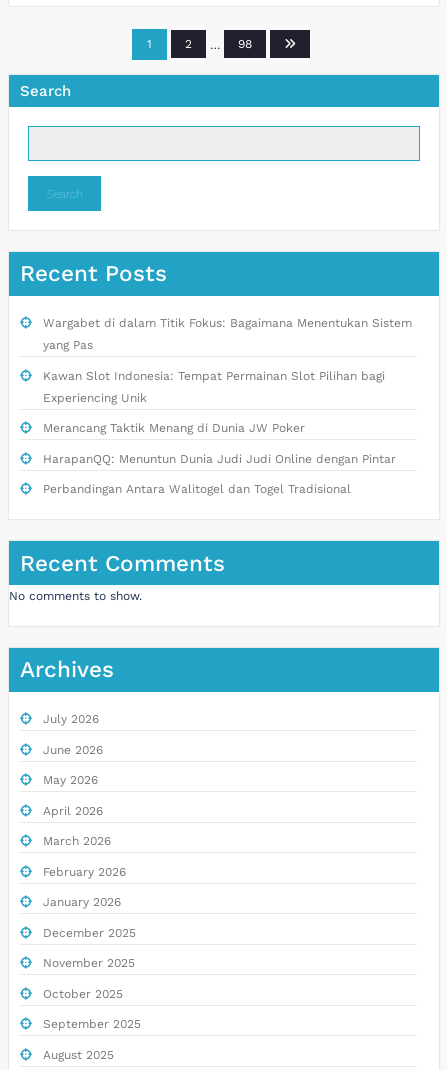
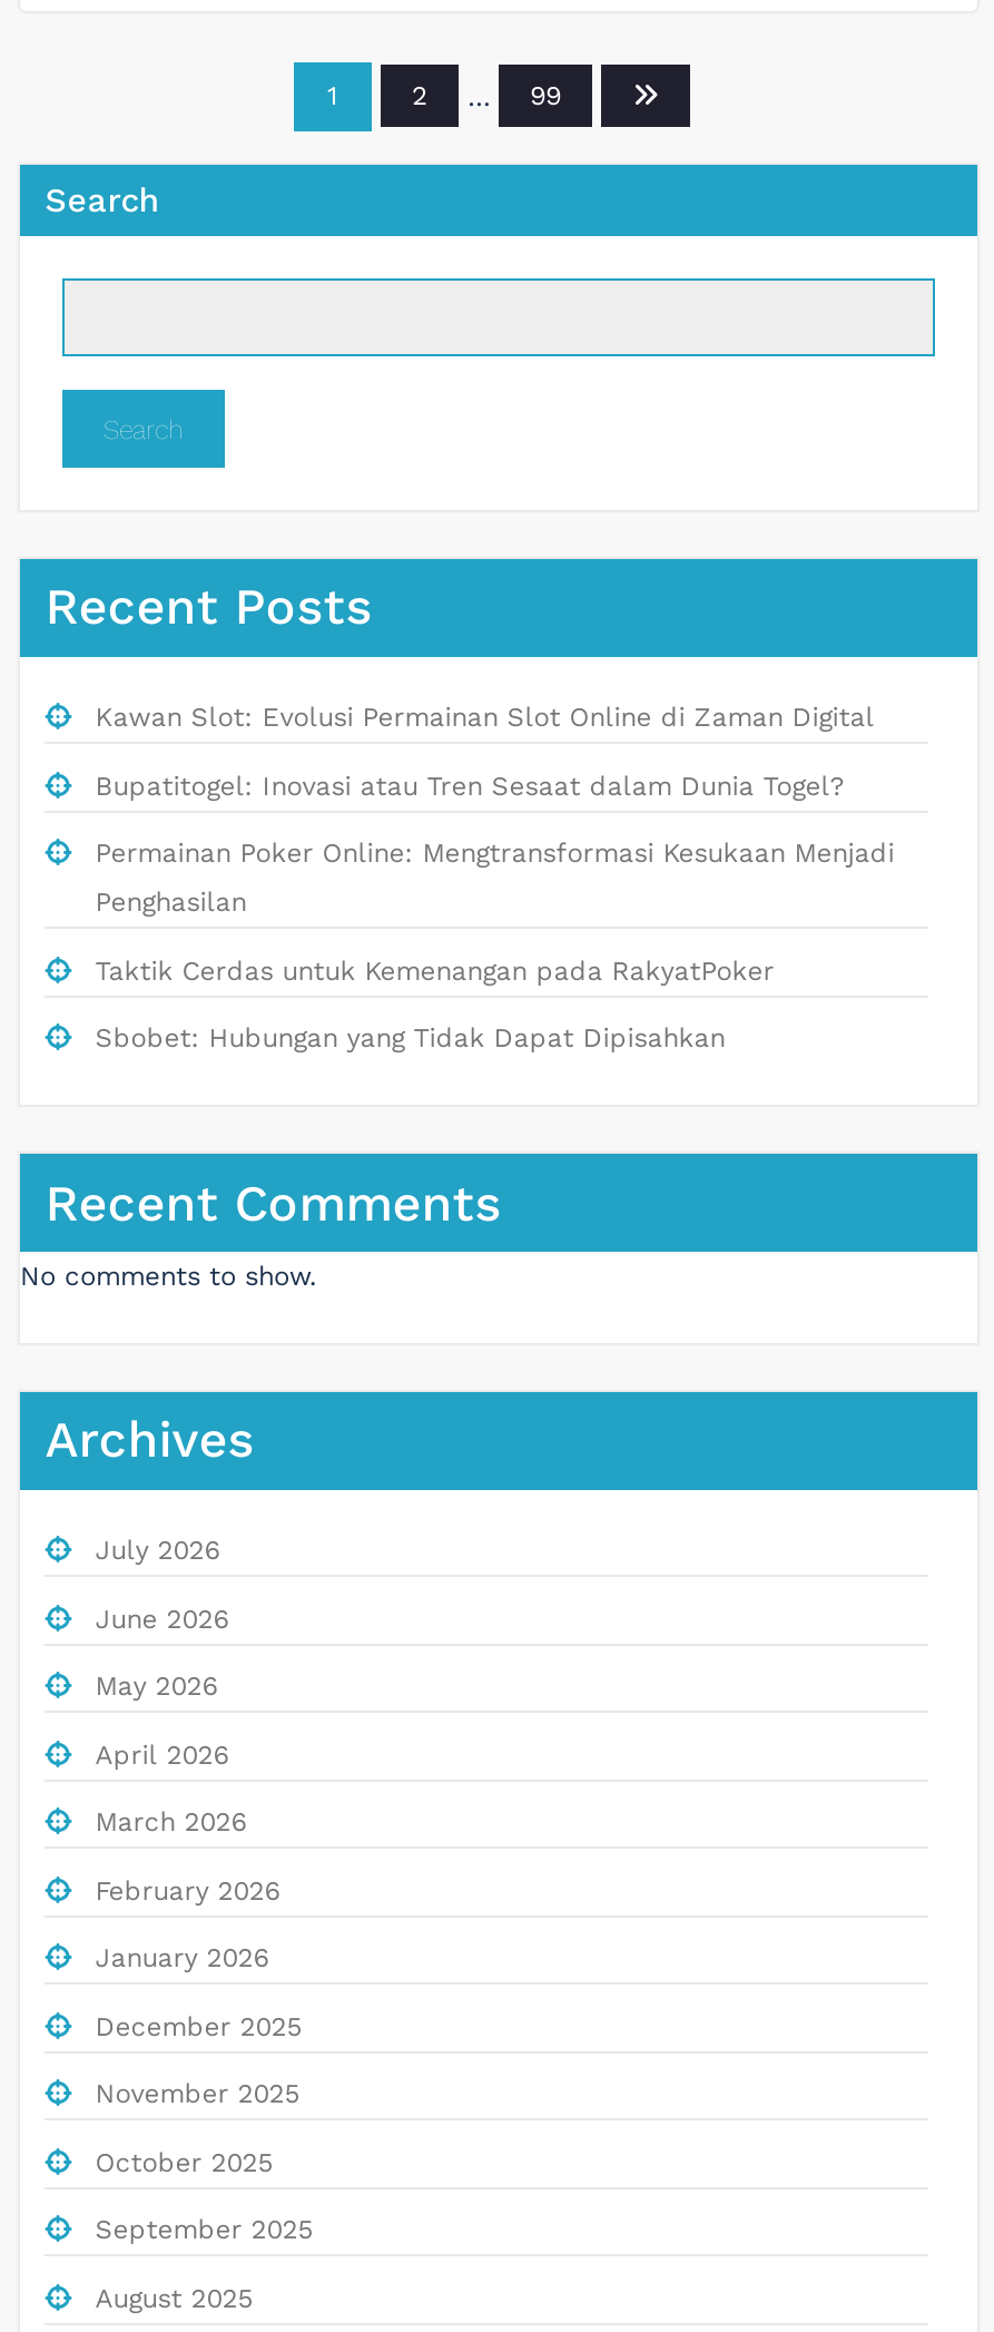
- 98
+ 99

- Wargabet di dalam Titik Fokus: Bagaimana Menentukan Sistem
- yang Pas
- Kawan Slot Indonesia: Tempat Permainan Slot Pilihan bagi
- Experiencing Unik
- Merancang Taktik Menang di Dunia JW Poker
- HarapanQQ: Menuntun Dunia Judi Judi Online dengan Pintar
- Perbandingan Antara Walitogel dan Togel Tradisional
+ Kawan Slot: Evolusi Permainan Slot Online di Zaman Digital
+ Bupatitogel: Inovasi atau Tren Sesaat dalam Dunia Togel?
+ Permainan Poker Online: Mengtransformasi Kesukaan Menjadi
+ Penghasilan
+ Taktik Cerdas untuk Kemenangan pada RakyatPoker
+ Sbobet: Hubungan yang Tidak Dapat Dipisahkan
